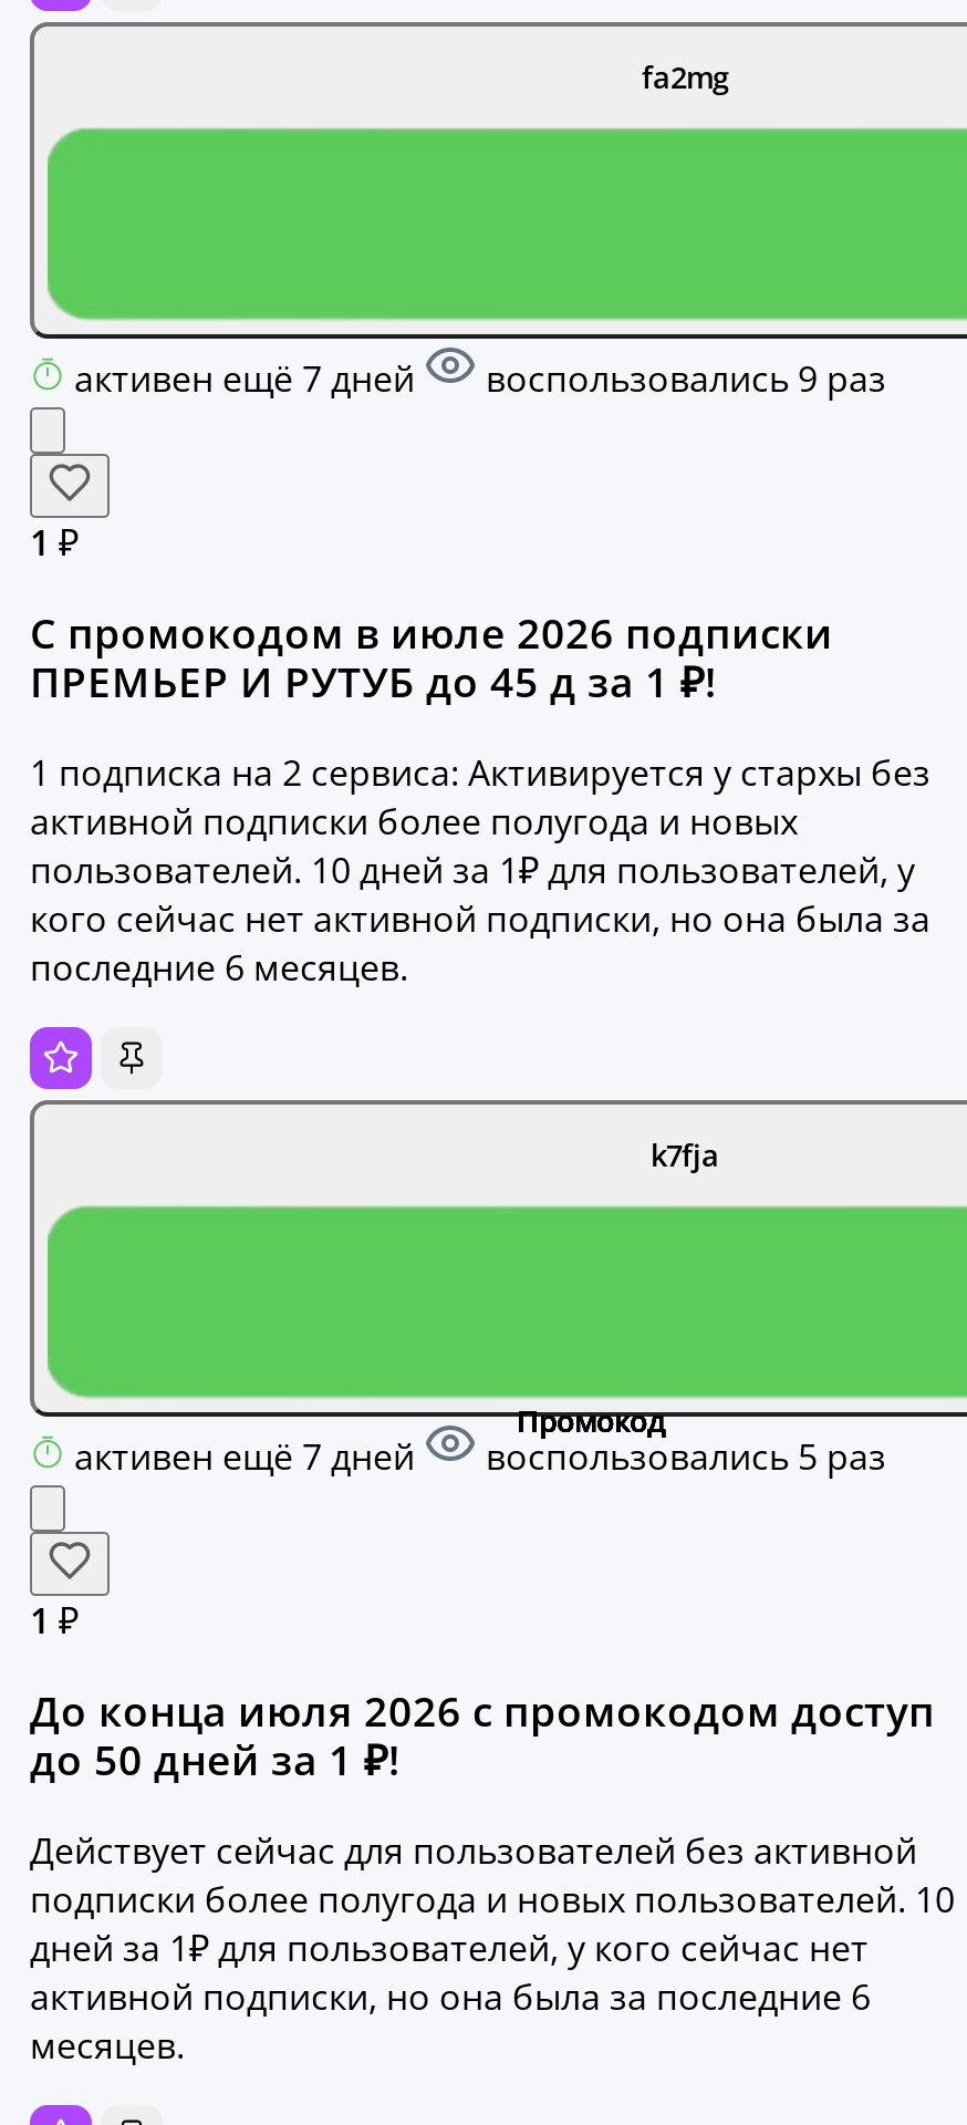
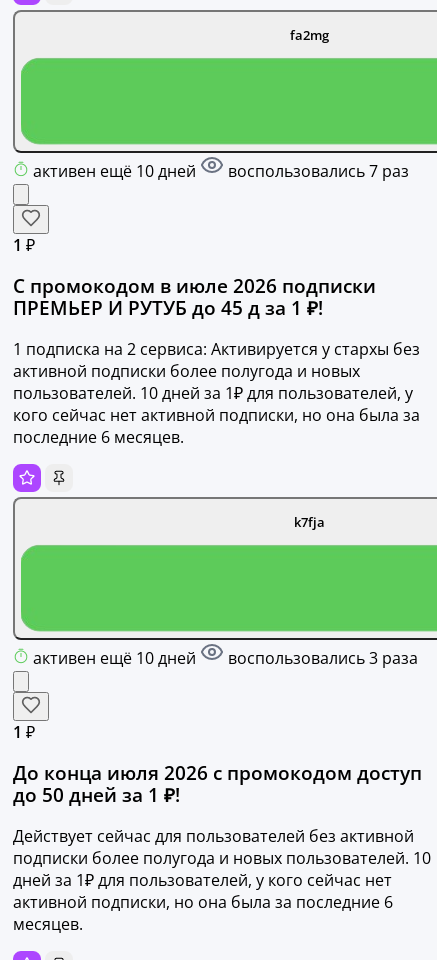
- активен ещё 7 дней
+ активен ещё 10 дней

- воспользовались 9 раз
+ воспользовались 7 раз

- активен ещё 7 дней
+ активен ещё 10 дней

- воспользовались 5 раз
+ воспользовались 3 раза
